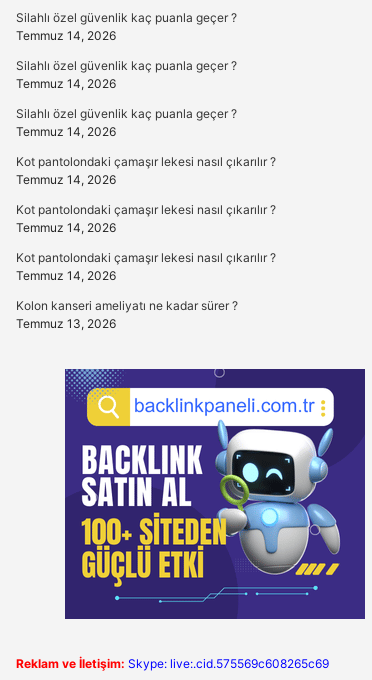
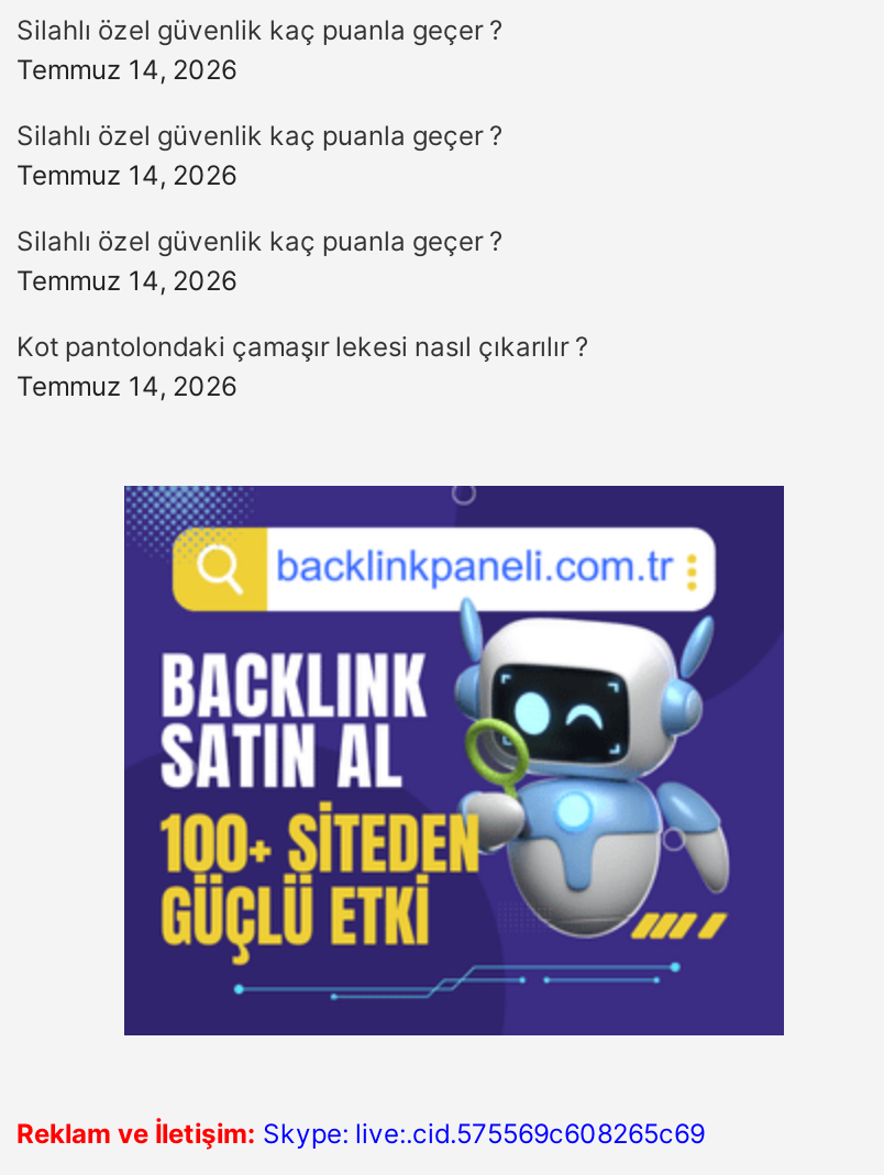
- Kot pantolondaki çamaşır lekesi nasıl çıkarılır ?
- Temmuz 14, 2026
- Kot pantolondaki çamaşır lekesi nasıl çıkarılır ?
- Temmuz 14, 2026
- Kolon kanseri ameliyatı ne kadar sürer ?
- Temmuz 13, 2026
